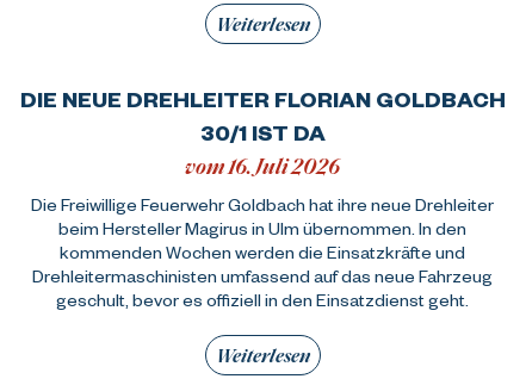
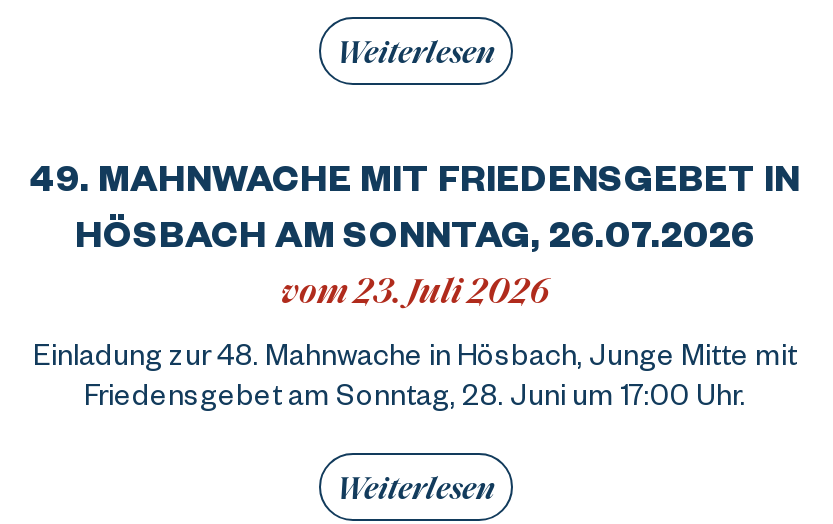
- DIE NEUE DREHLEITER FLORIAN GOLDBACH
- 30/1 IST DA
- vom 16. Juli 2026
+ 49. MAHNWACHE MIT FRIEDENSGEBET IN
+ HÖSBACH AM SONNTAG, 26.07.2026
+ vom 23. Juli 2026

- Die Freiwillige Feuerwehr Goldbach hat ihre neue Drehleiter
- beim Hersteller Magirus in Ulm übernommen. In den
- kommenden Wochen werden die Einsatzkräfte und
- Drehleitermaschinisten umfassend auf das neue Fahrzeug
- geschult, bevor es offiziell in den Einsatzdienst geht.
+ Einladung zur 48. Mahnwache in Hösbach, Junge Mitte mit
+ Friedensgebet am Sonntag, 28. Juni um 17:00 Uhr.
